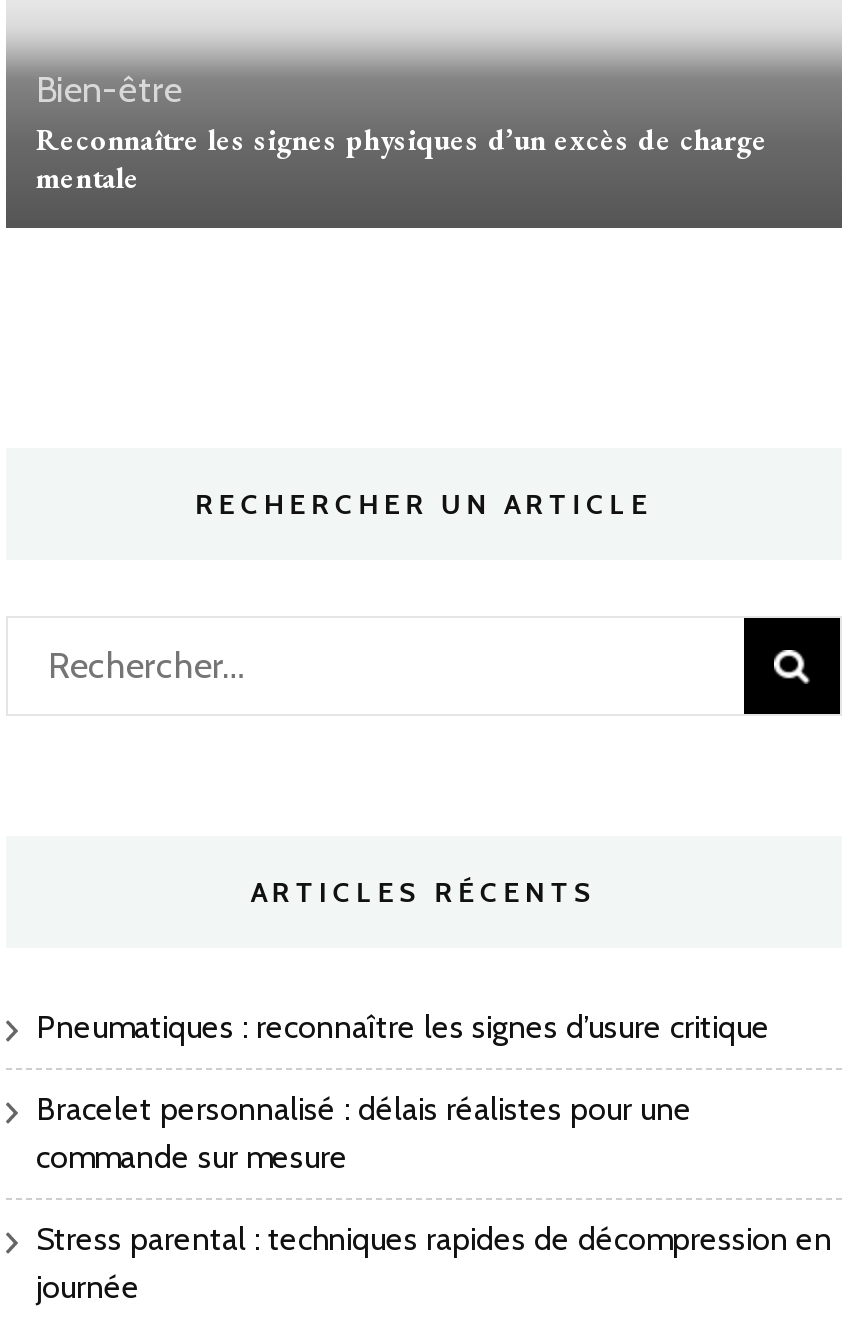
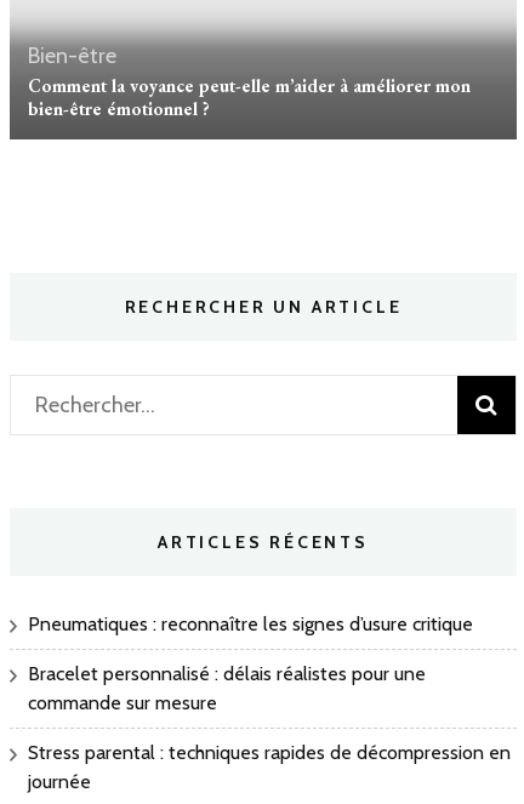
- Reconnaître les signes physiques d’un excès de charge
- mentale
+ Comment la voyance peut-elle m’aider à améliorer mon
+ bien-être émotionnel ?
